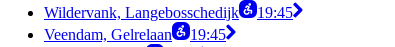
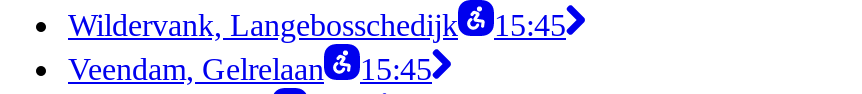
- Wildervank, Langebosschedijk 19:45
+ Wildervank, Langebosschedijk 15:45

- Veendam, Gelrelaan 19:45
+ Veendam, Gelrelaan 15:45
